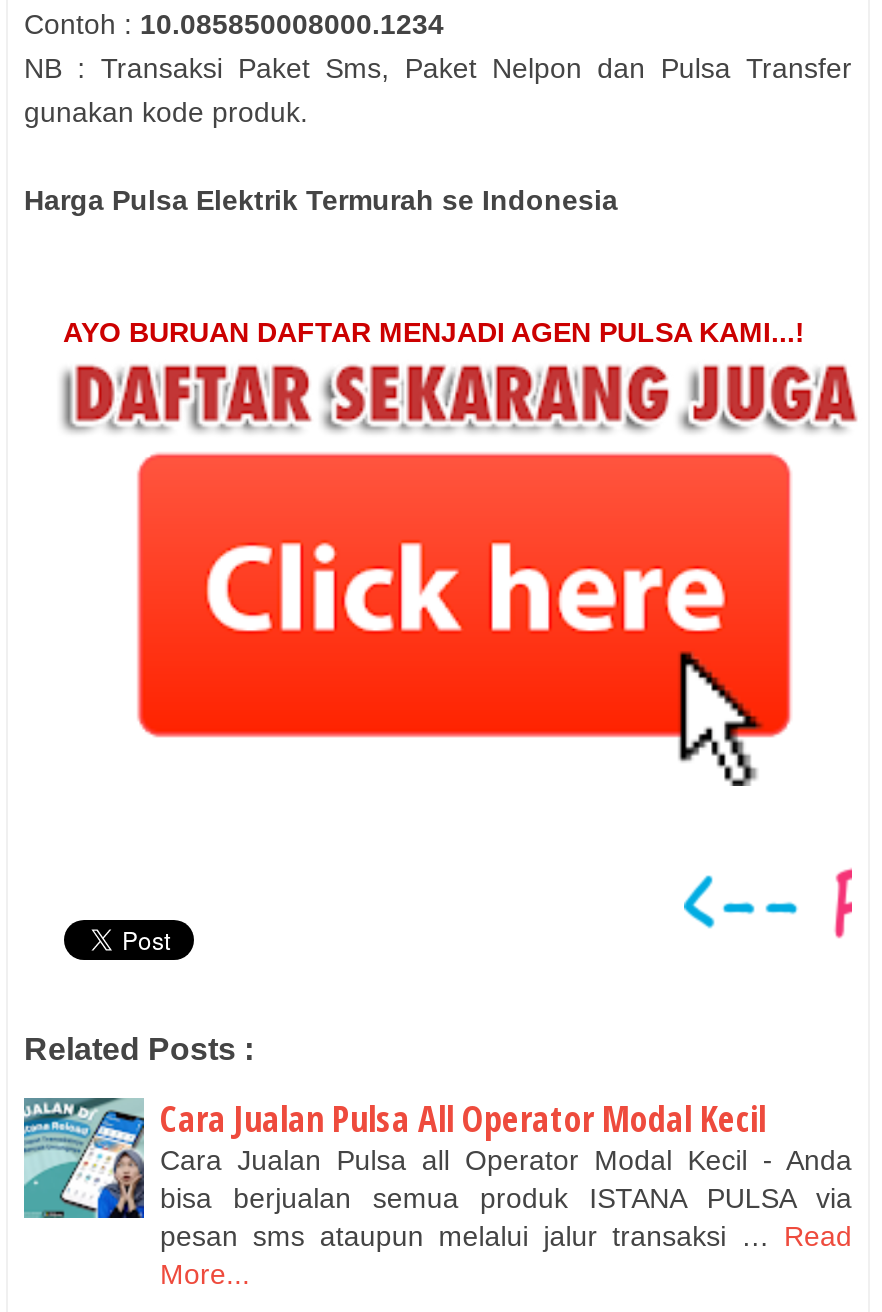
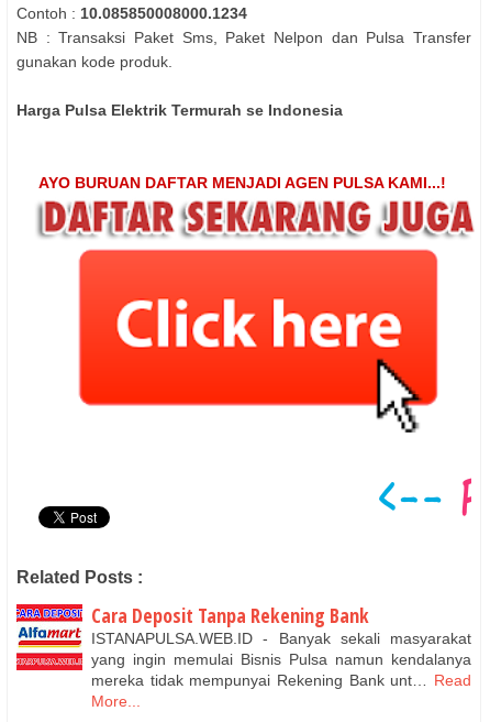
- [image]
- Cara Jualan Pulsa All Operator Modal Kecil
- Cara Jualan Pulsa all Operator Modal Kecil - Anda
- bisa berjualan semua produk ISTANA PULSA via
- pesan sms ataupun melalui jalur transaksi … Read
+ [image]
+ Cara Deposit Tanpa Rekening Bank
+ ISTANAPULSA.WEB.ID - Banyak sekali masyarakat
+ yang ingin memulai Bisnis Pulsa namun kendalanya
+ mereka tidak mempunyai Rekening Bank unt… Read
